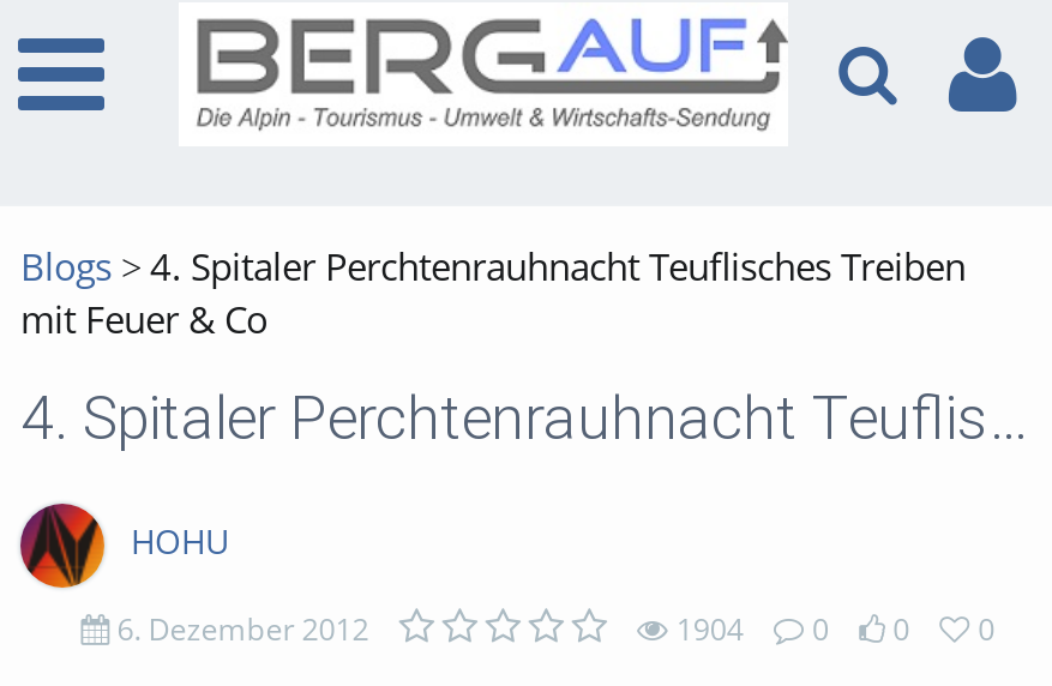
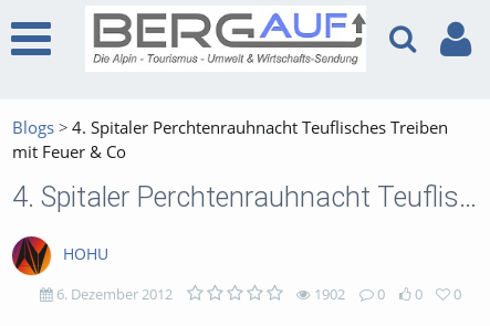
- 1904 0 0 0
+ 1902 0 0 0
